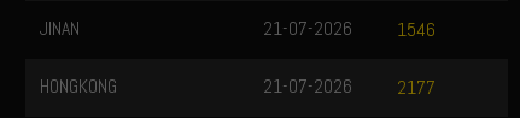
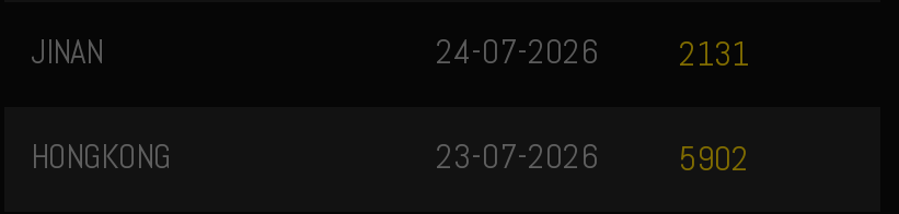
- 21-07-2026
+ 24-07-2026

- 1546
+ 2131

- 21-07-2026
+ 23-07-2026

- 2177
+ 5902
